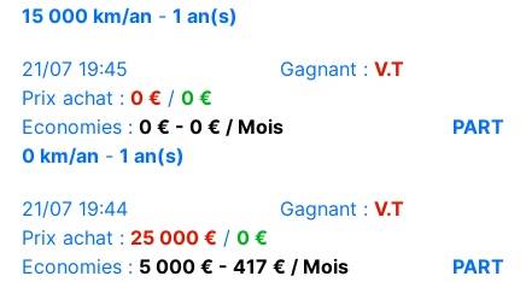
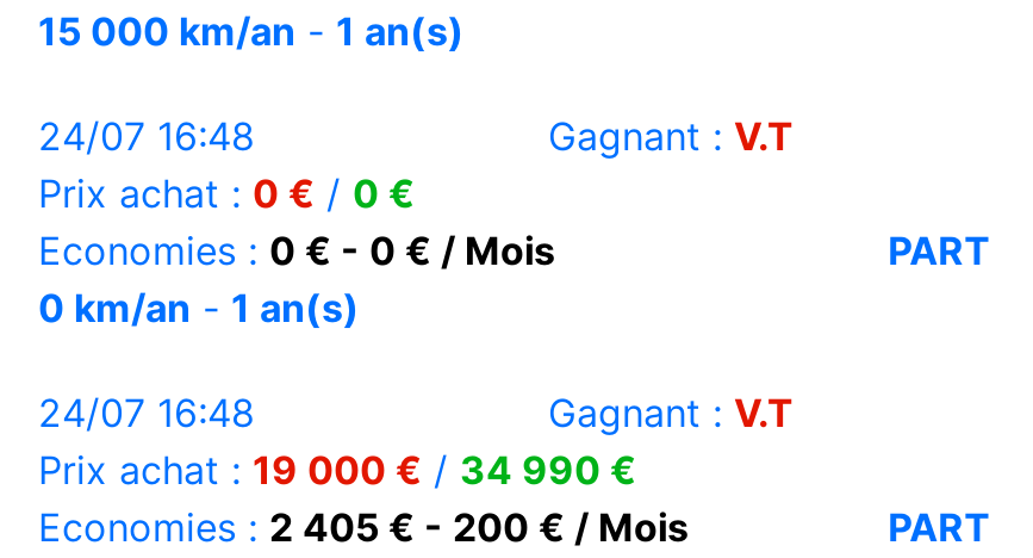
- 21/07 19:45
+ 24/07 16:48

- 21/07 19:44
+ 24/07 16:48

- Prix achat : 25 000 €/ 0 €
+ Prix achat : 19 000 €/ 34 990 €

- Economies : 5 000 € - 417 € / Mois
+ Economies : 2 405 € - 200 € / Mois
